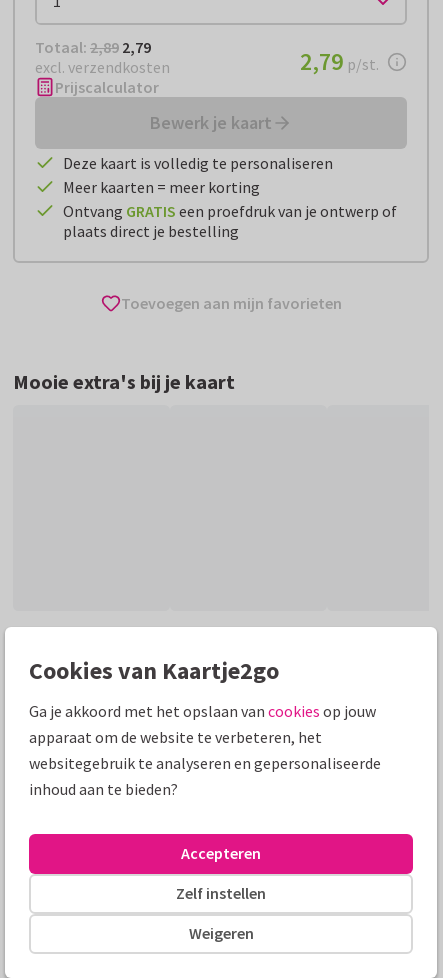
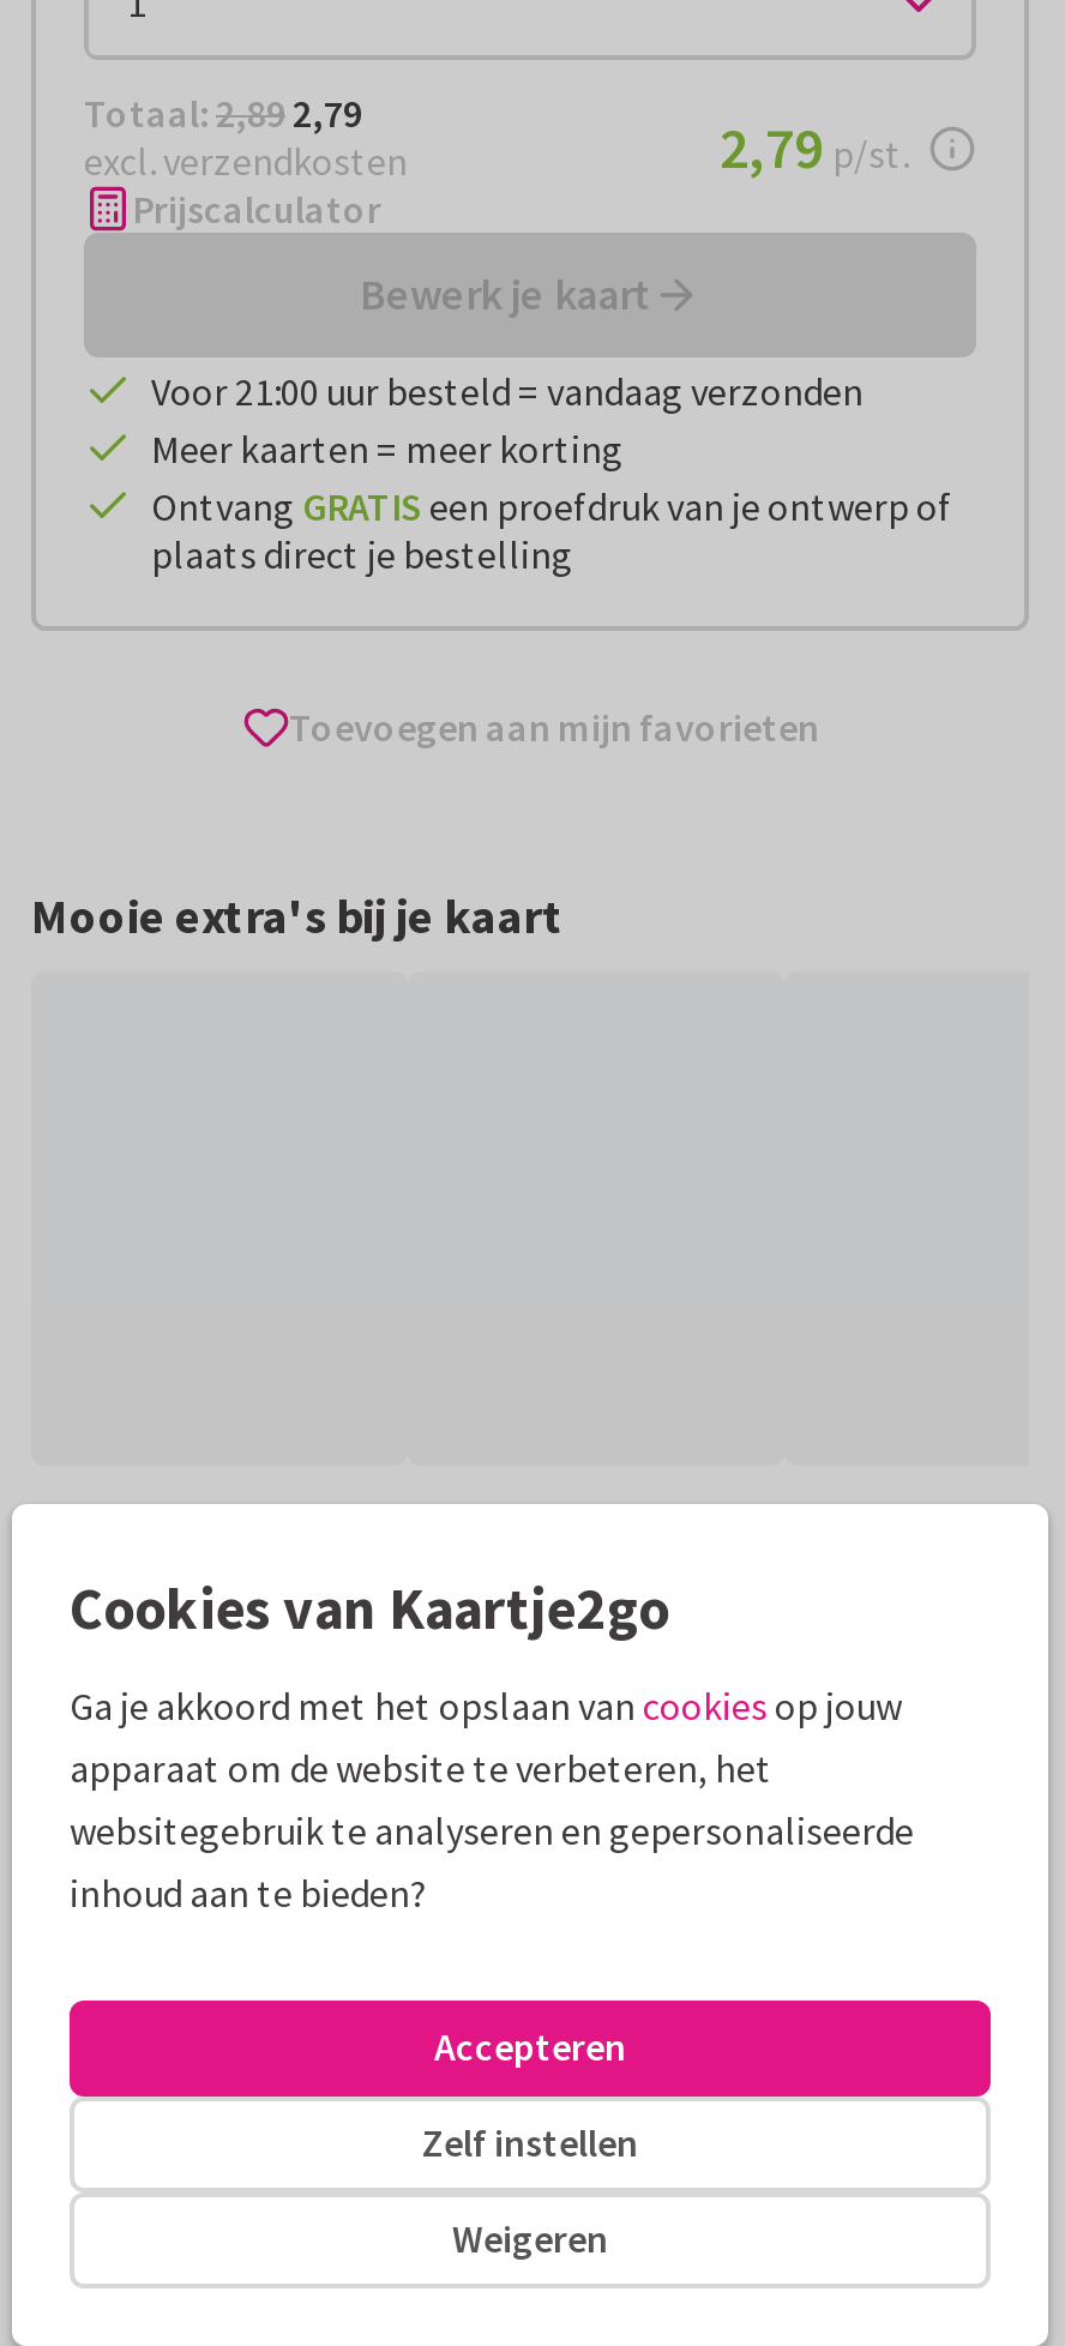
- Deze kaart is volledig te personaliseren
+ Voor 21:00 uur besteld = vandaag verzonden
